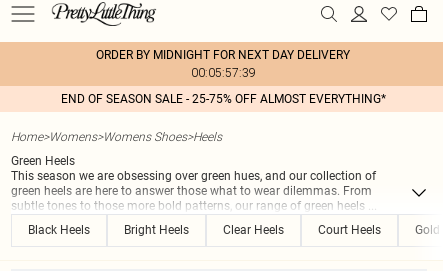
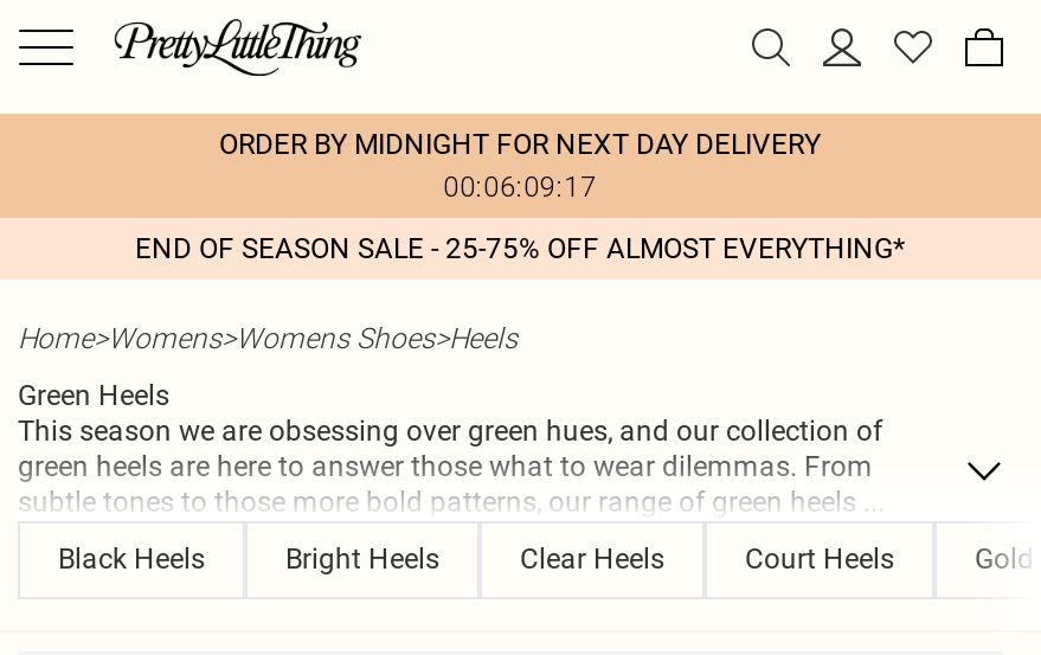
- 00:05:57:39
+ 00:06:09:17
